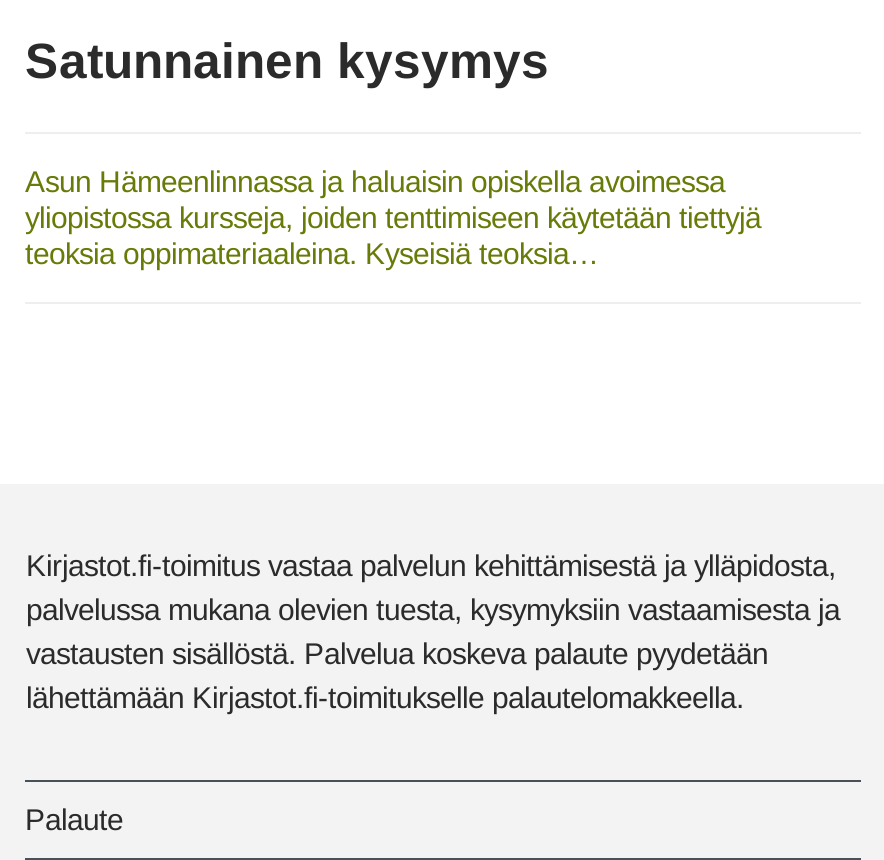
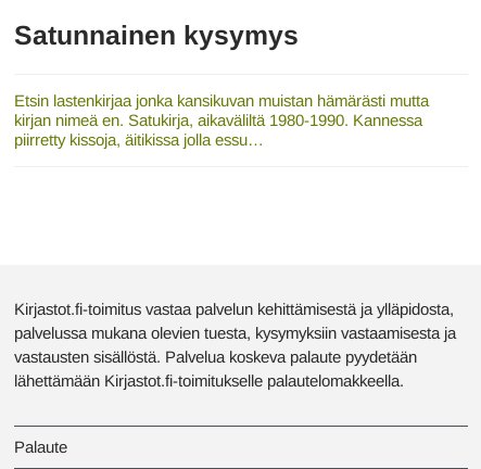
- Asun Hämeenlinnassa ja haluaisin opiskella avoimessa
- yliopistossa kursseja, joiden tenttimiseen käytetään tiettyjä
- teoksia oppimateriaaleina. Kyseisiä teoksia…
+ Etsin lastenkirjaa jonka kansikuvan muistan hämärästi mutta
+ kirjan nimeä en. Satukirja, aikaväliltä 1980-1990. Kannessa
+ piirretty kissoja, äitikissa jolla essu…
